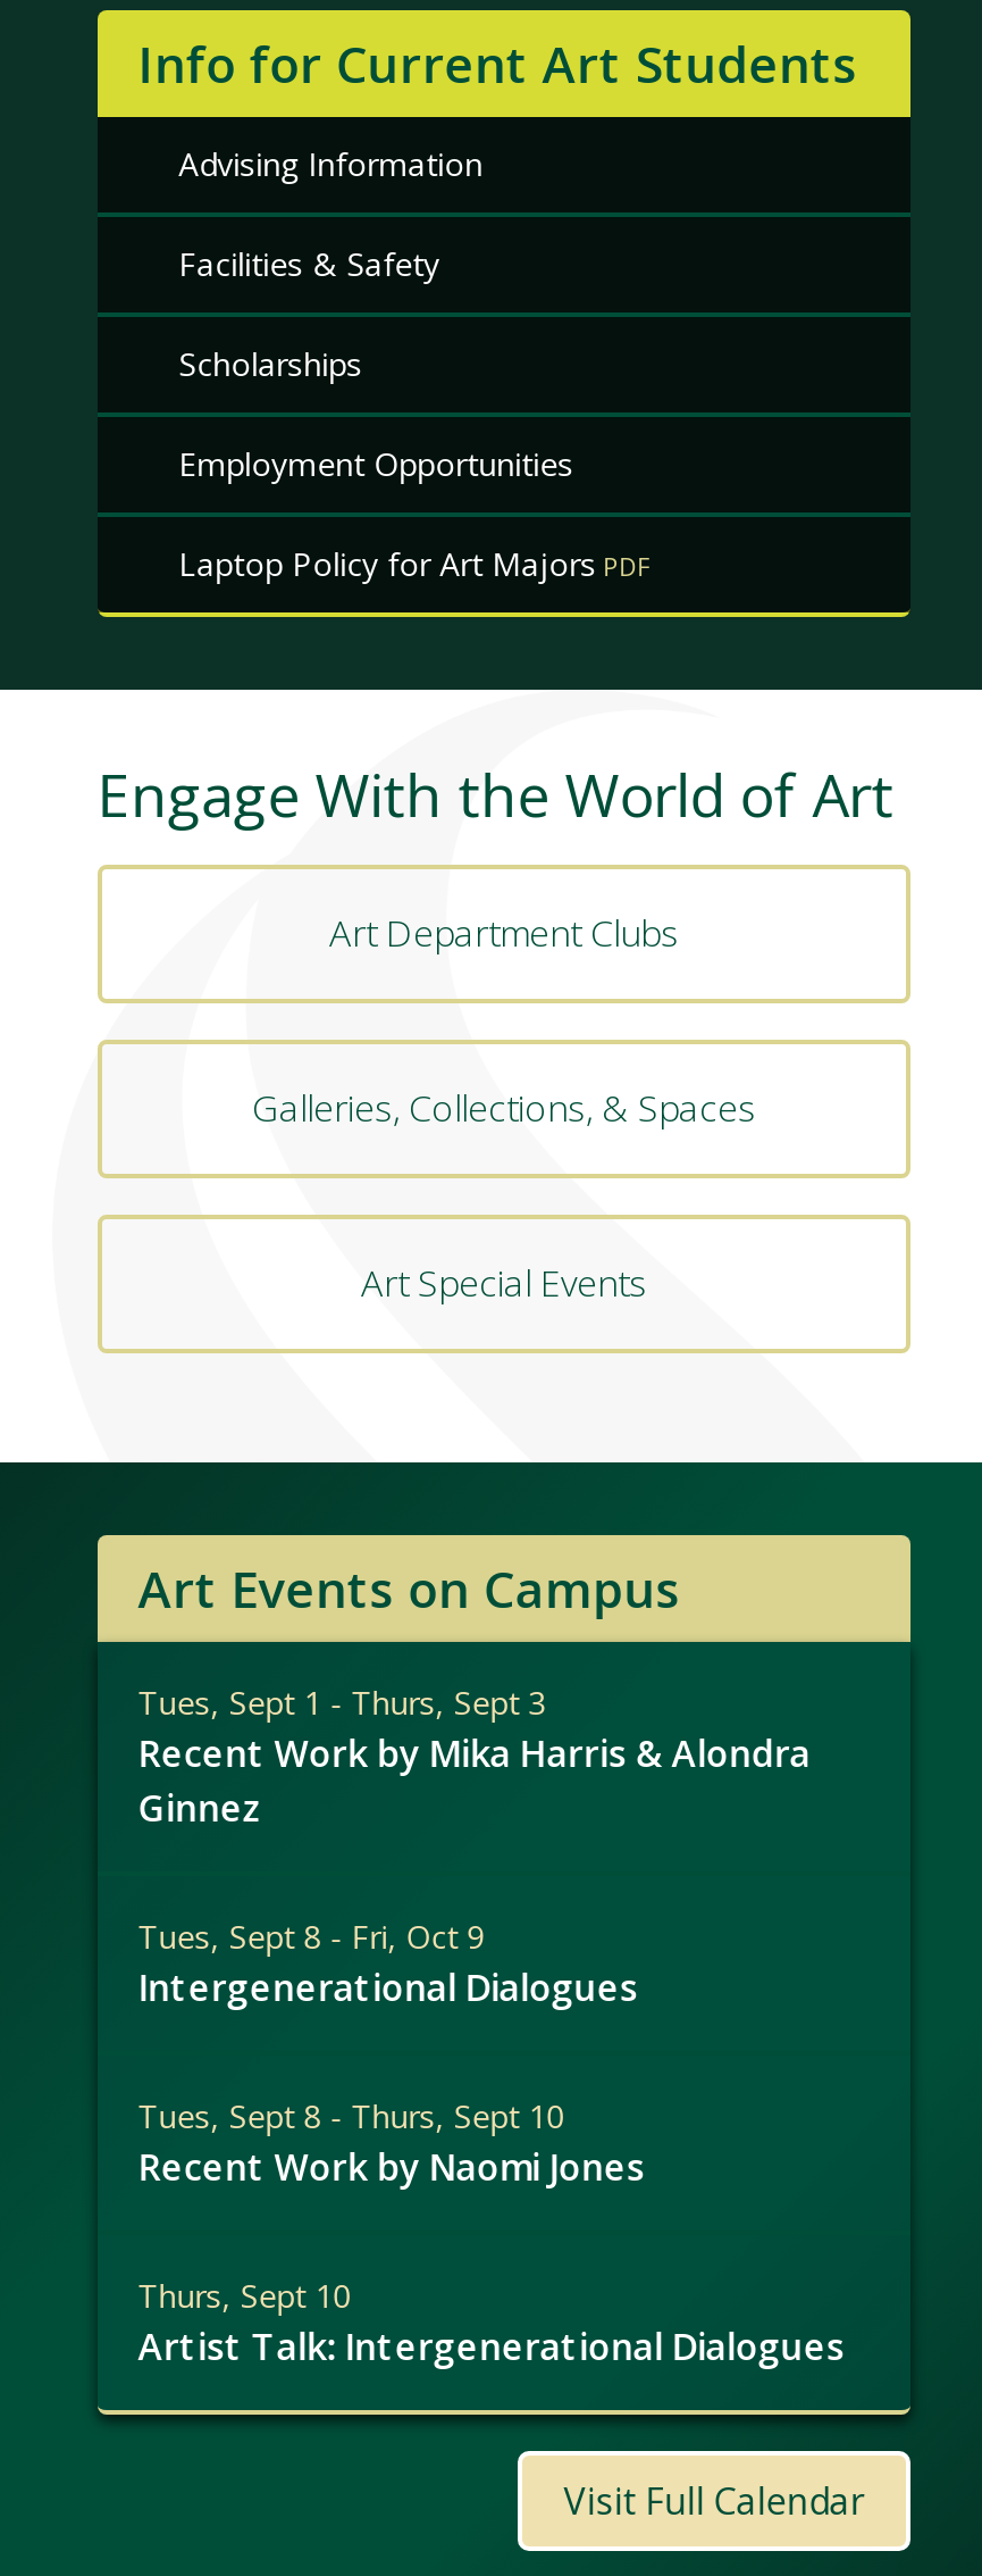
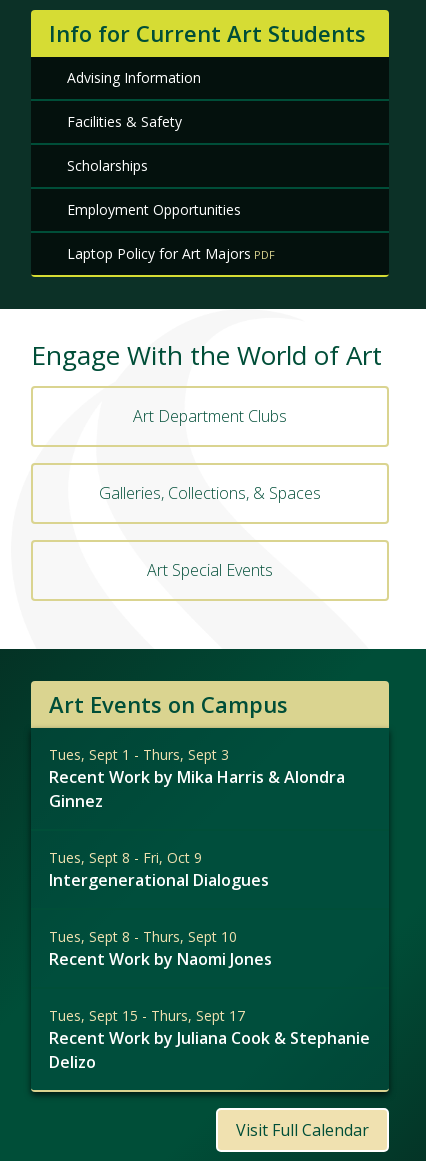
- Thurs, Sept 10
- Artist Talk: Intergenerational Dialogues
+ Tues, Sept 15 - Thurs, Sept 17
+ Recent Work by Juliana Cook & Stephanie
+ Delizo
